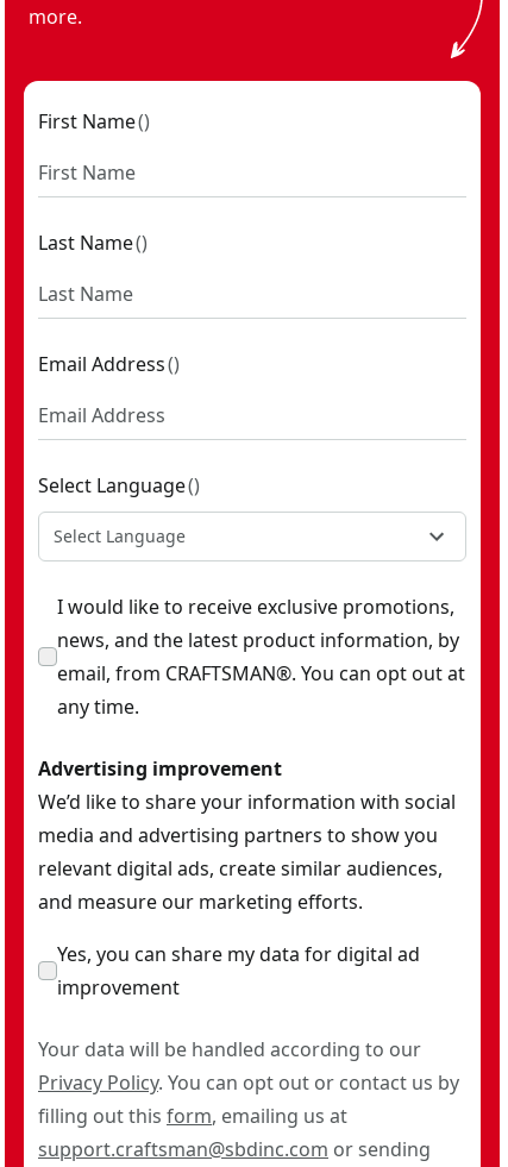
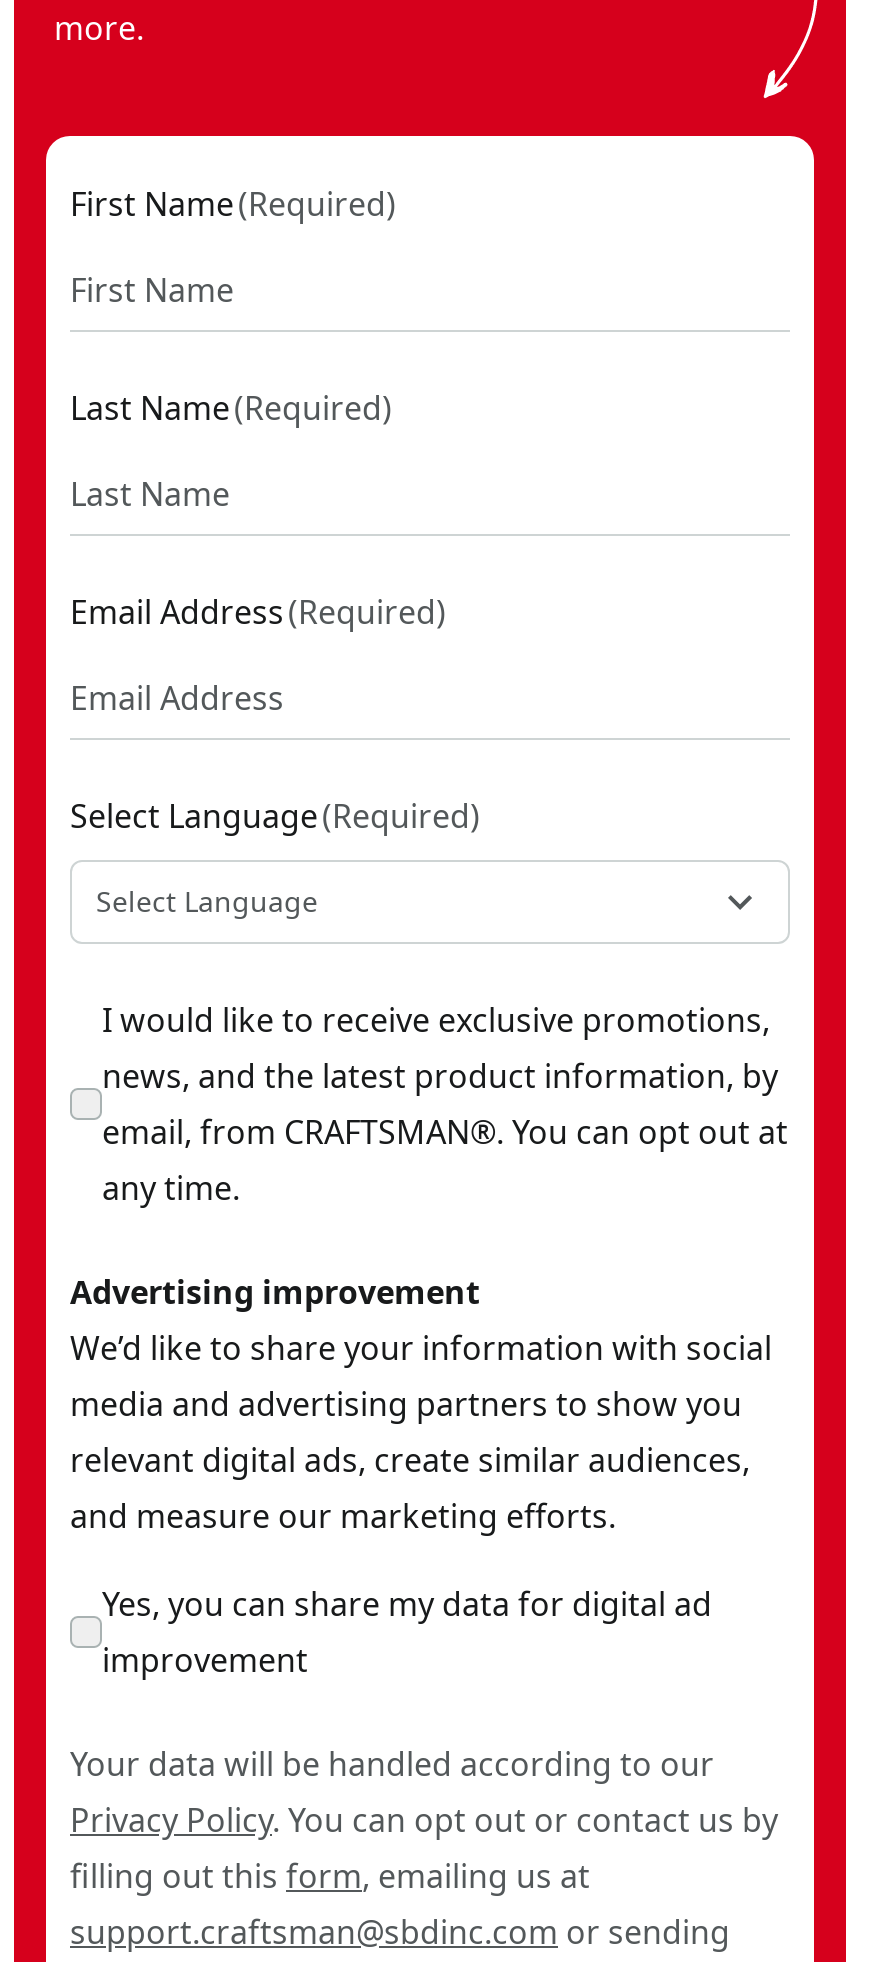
- First Name ()
+ First Name (Required)

- Last Name ()
+ Last Name (Required)

- Email Address ()
+ Email Address (Required)

- Select Language ()
+ Select Language (Required)
